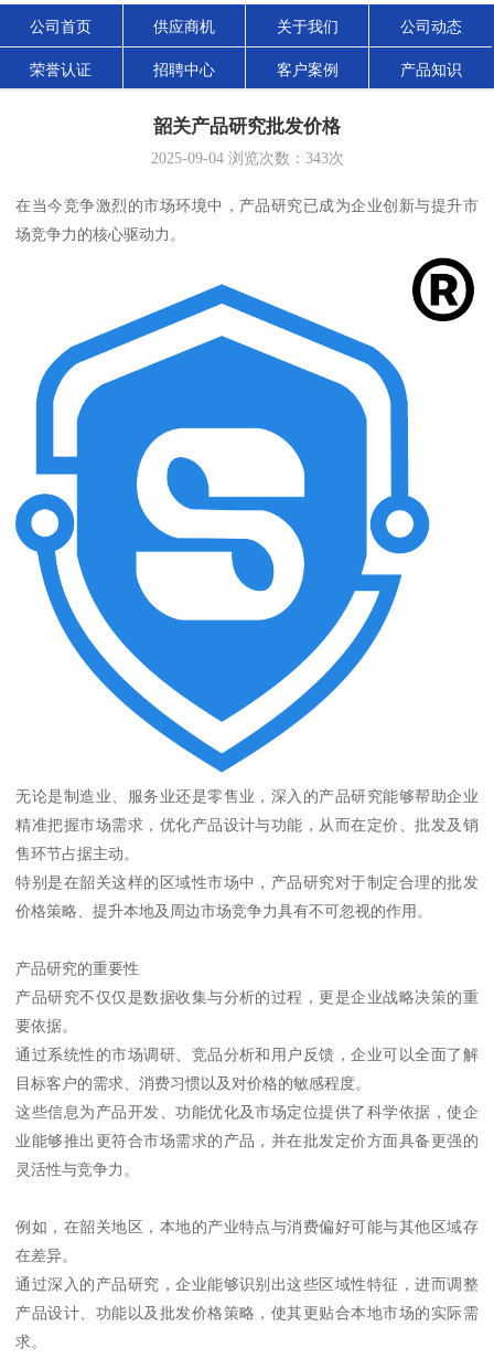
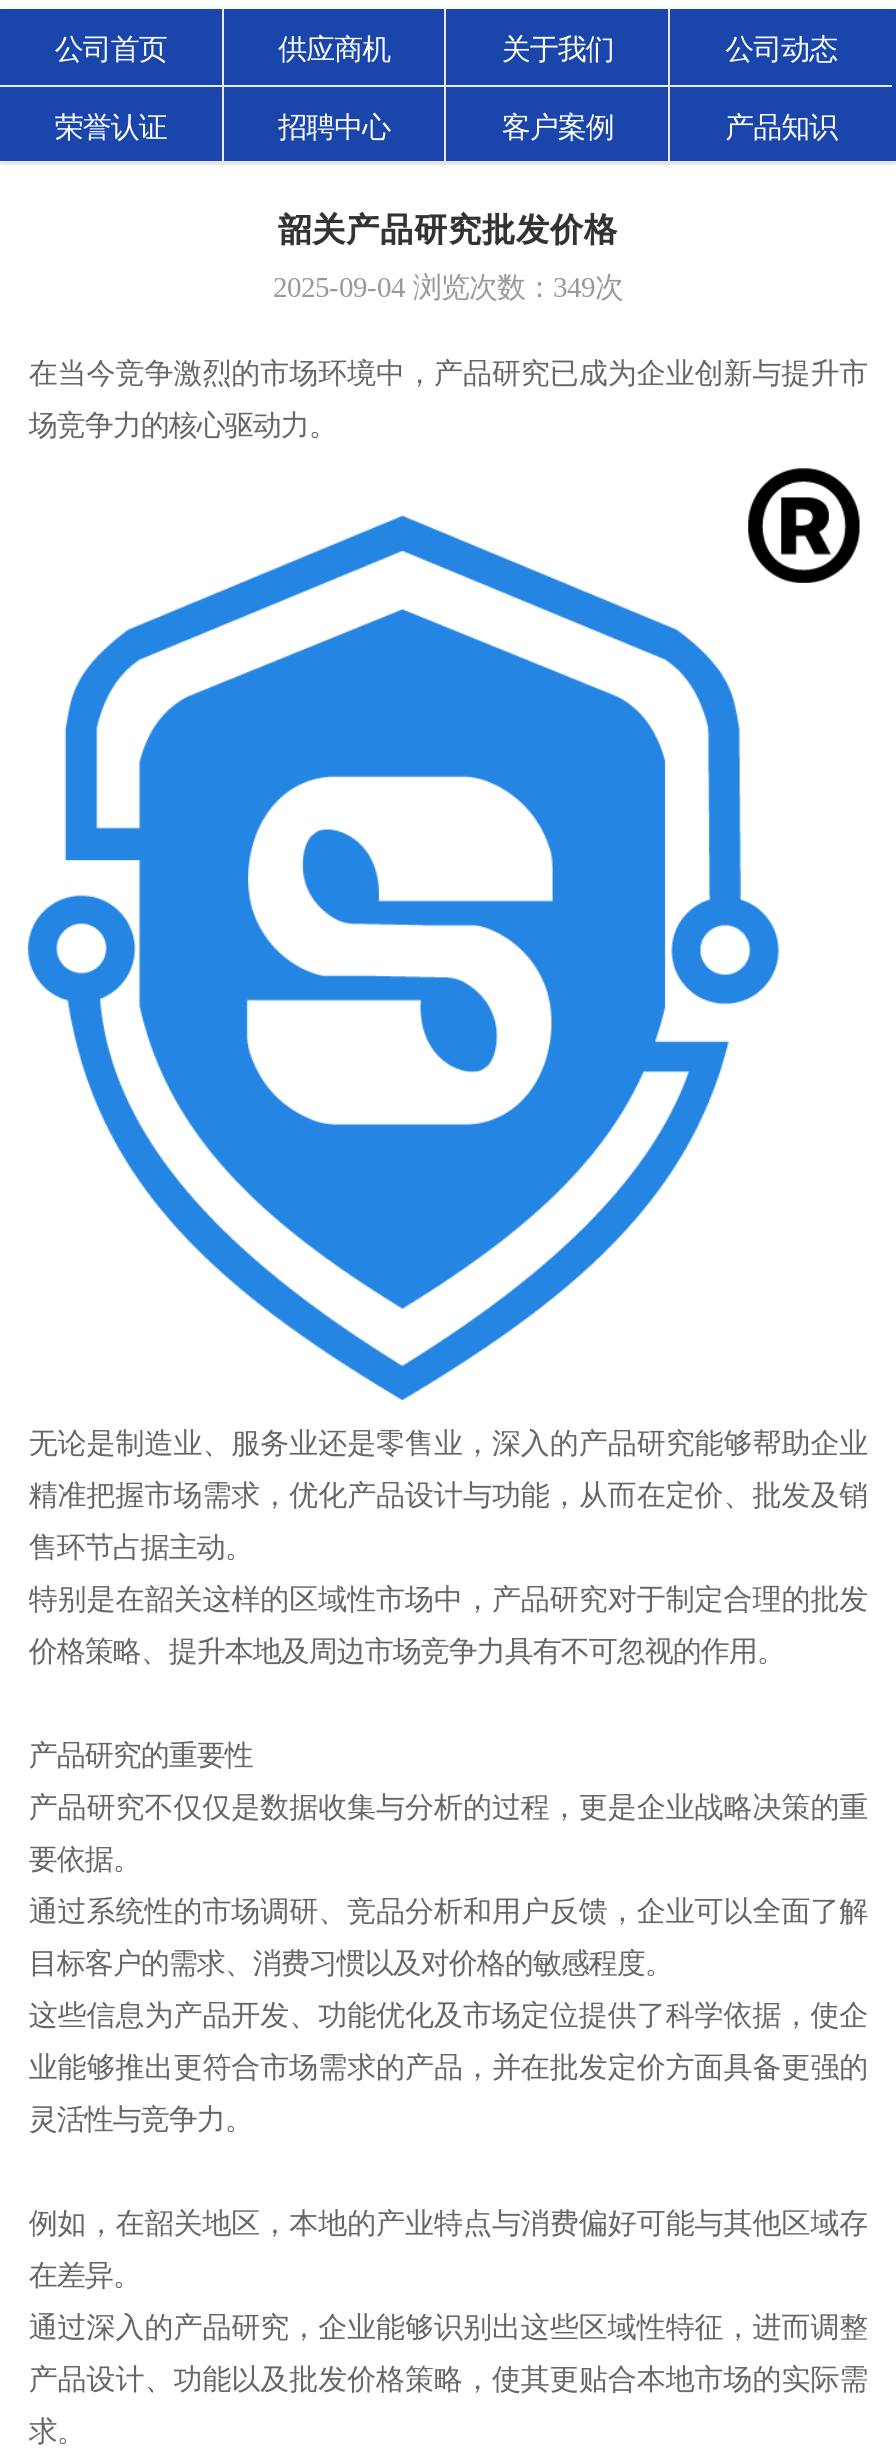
- 2025-09-04浏览次数：343次
+ 2025-09-04浏览次数：349次
